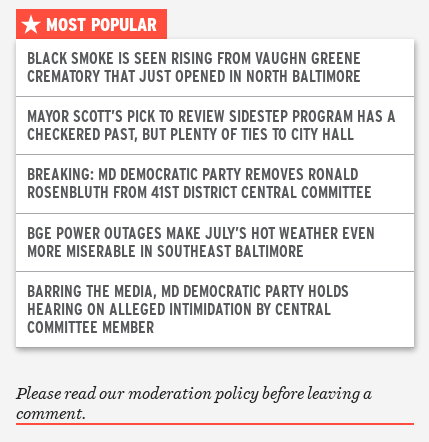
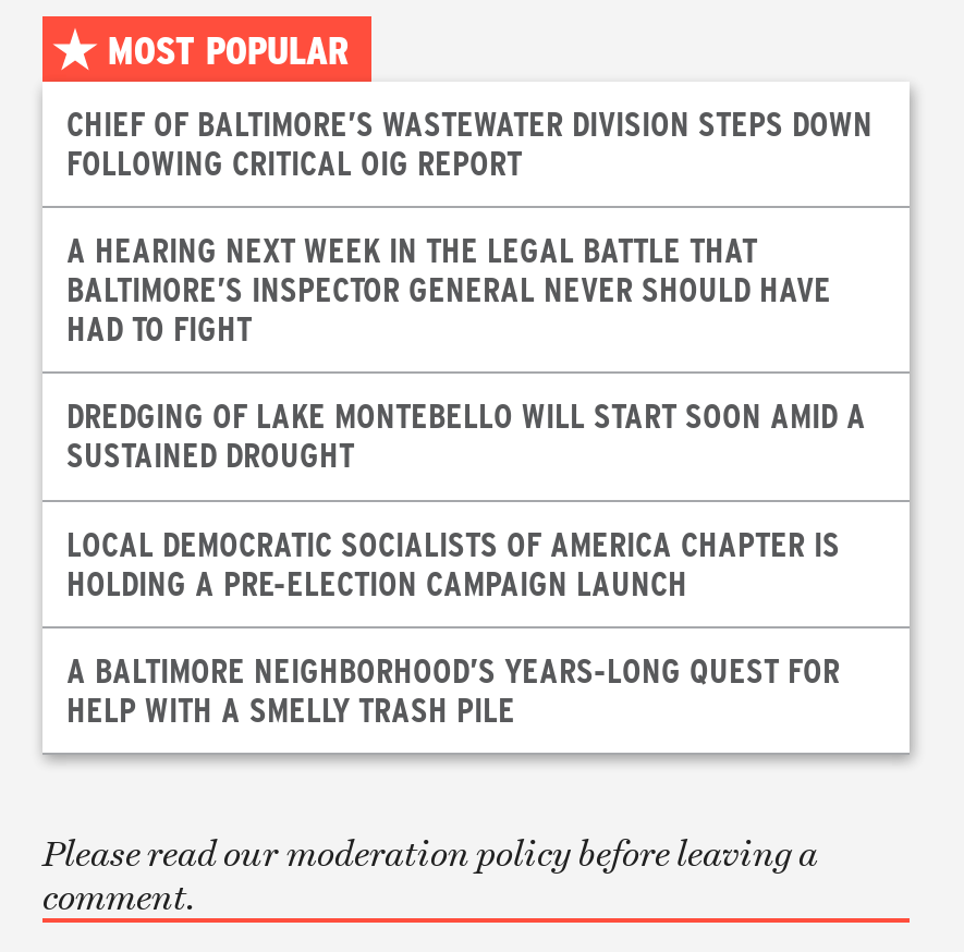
- BLACK SMOKE IS SEEN RISING FROM VAUGHN GREENE
- CREMATORY THAT JUST OPENED IN NORTH BALTIMORE
+ CHIEF OF BALTIMORE’S WASTEWATER DIVISION STEPS DOWN
+ FOLLOWING CRITICAL OIG REPORT

- MAYOR SCOTT’S PICK TO REVIEW SIDESTEP PROGRAM HAS A
- CHECKERED PAST, BUT PLENTY OF TIES TO CITY HALL
+ A HEARING NEXT WEEK IN THE LEGAL BATTLE THAT
+ BALTIMORE’S INSPECTOR GENERAL NEVER SHOULD HAVE
+ HAD TO FIGHT

- BREAKING: MD DEMOCRATIC PARTY REMOVES RONALD
- ROSENBLUTH FROM 41ST DISTRICT CENTRAL COMMITTEE
+ DREDGING OF LAKE MONTEBELLO WILL START SOON AMID A
+ SUSTAINED DROUGHT

- BGE POWER OUTAGES MAKE JULY’S HOT WEATHER EVEN
- MORE MISERABLE IN SOUTHEAST BALTIMORE
+ LOCAL DEMOCRATIC SOCIALISTS OF AMERICA CHAPTER IS
+ HOLDING A PRE-ELECTION CAMPAIGN LAUNCH

- BARRING THE MEDIA, MD DEMOCRATIC PARTY HOLDS
- HEARING ON ALLEGED INTIMIDATION BY CENTRAL
- COMMITTEE MEMBER
+ A BALTIMORE NEIGHBORHOOD’S YEARS-LONG QUEST FOR
+ HELP WITH A SMELLY TRASH PILE
